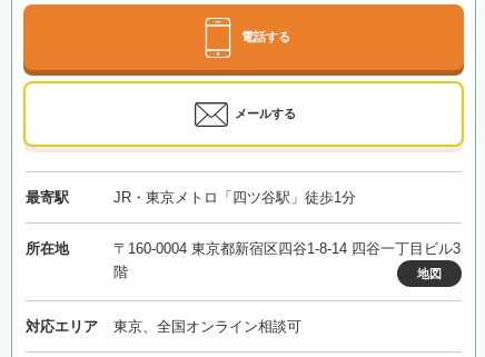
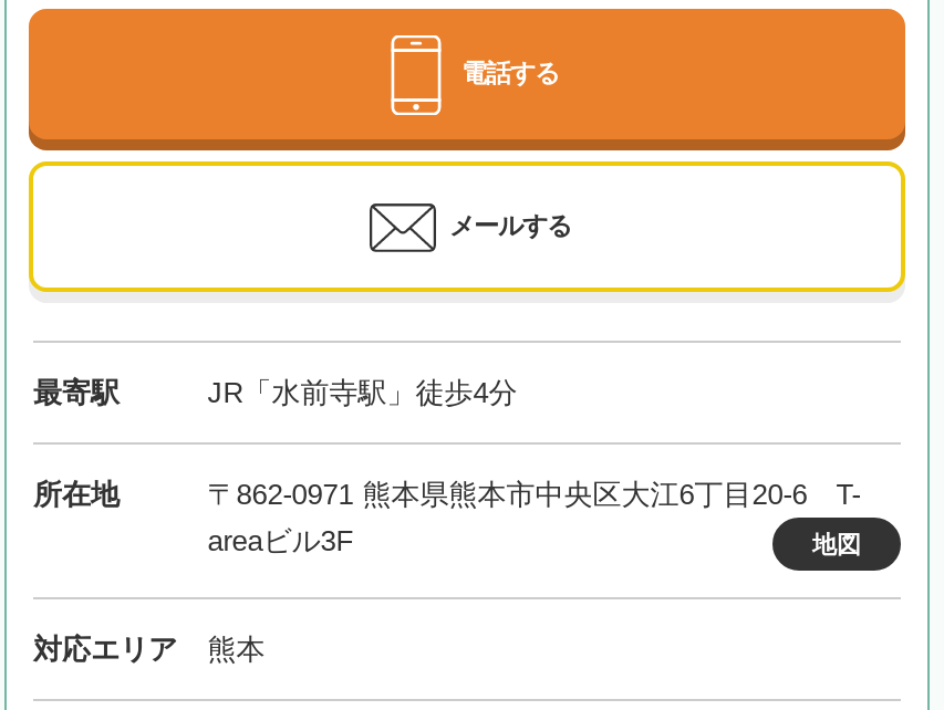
- JR・東京メトロ「四ツ谷駅」徒歩1分
+ JR「水前寺駅」徒歩4分

- 〒160-0004 東京都新宿区四谷1-8-14 四谷一丁目ビル3
- 階
+ 〒862-0971 熊本県熊本市中央区大江6丁目20‐6 T-
+ areaビル3F

- 東京、全国オンライン相談可
+ 熊本
